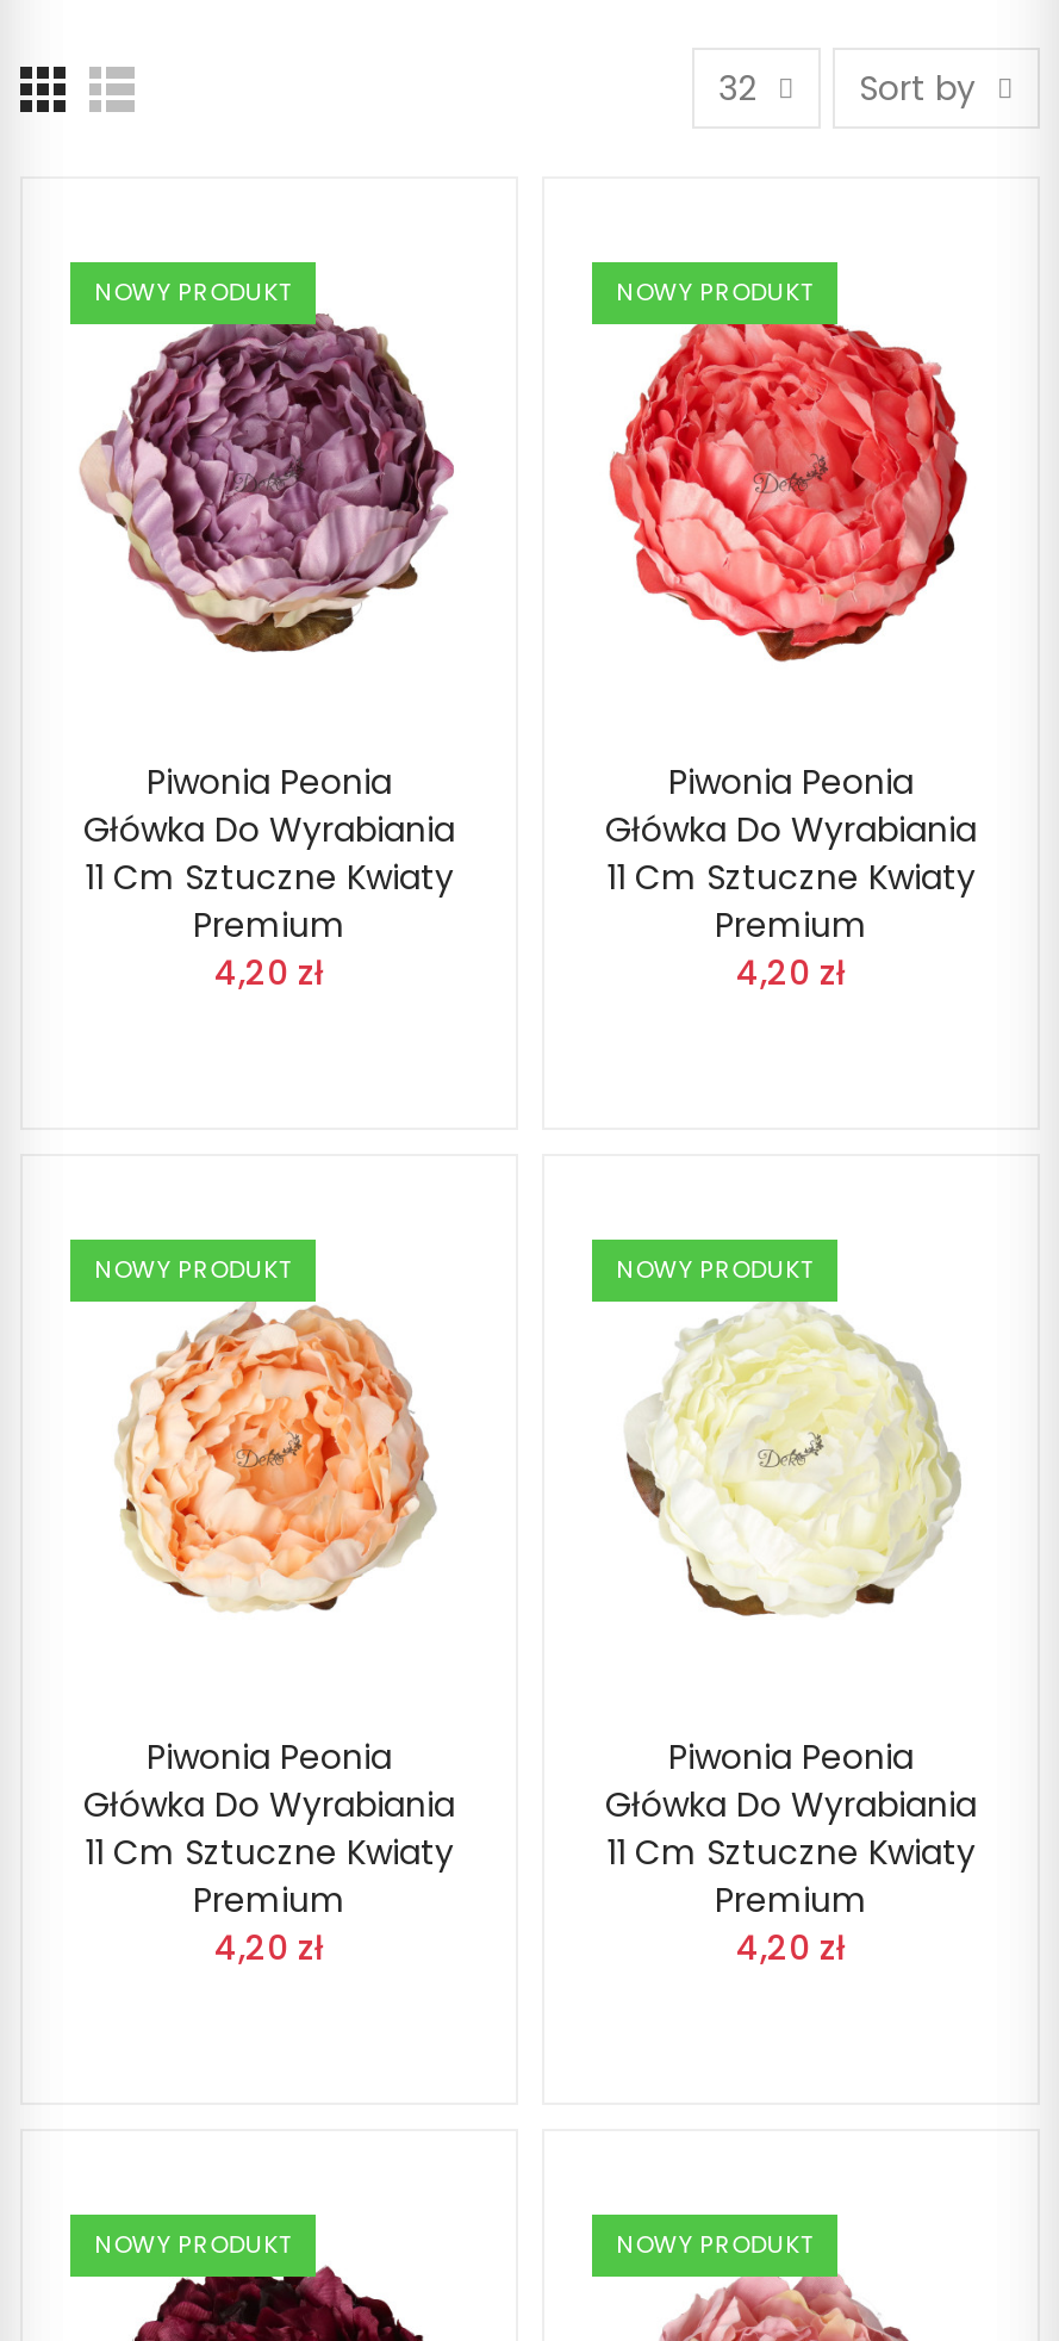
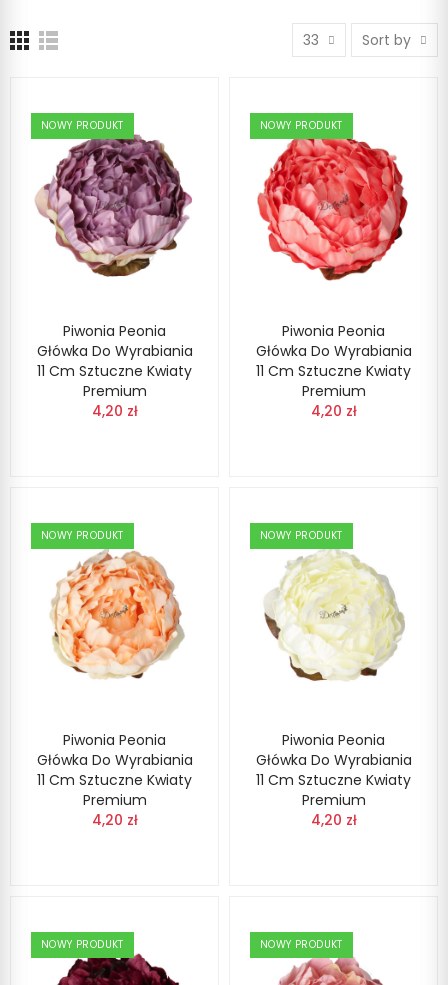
- 32
+ 33
